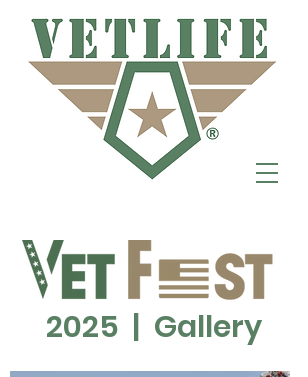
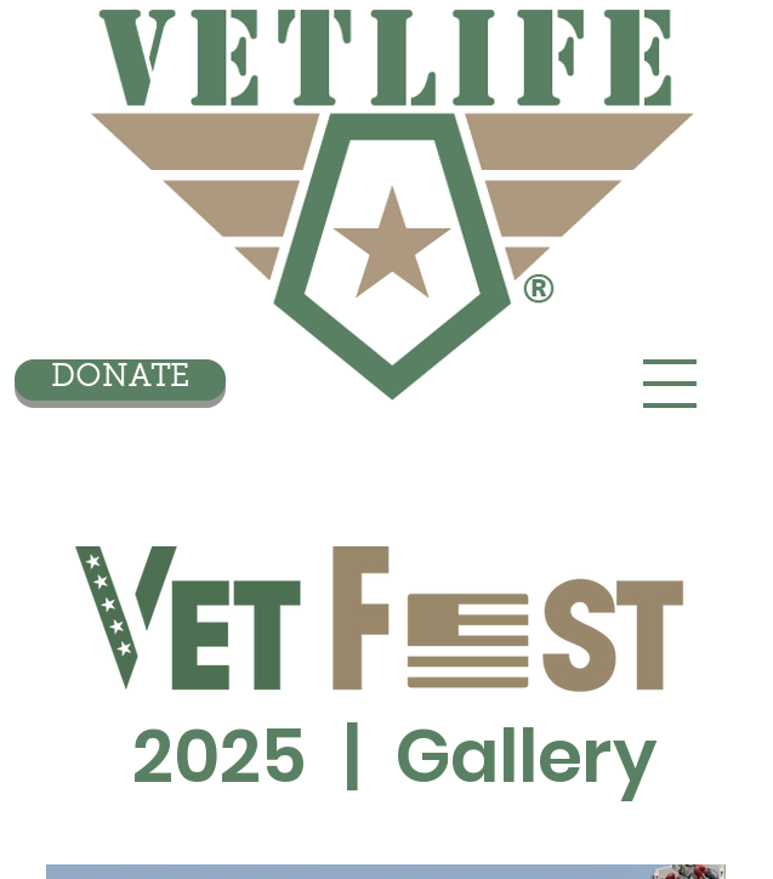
+ DONATE
